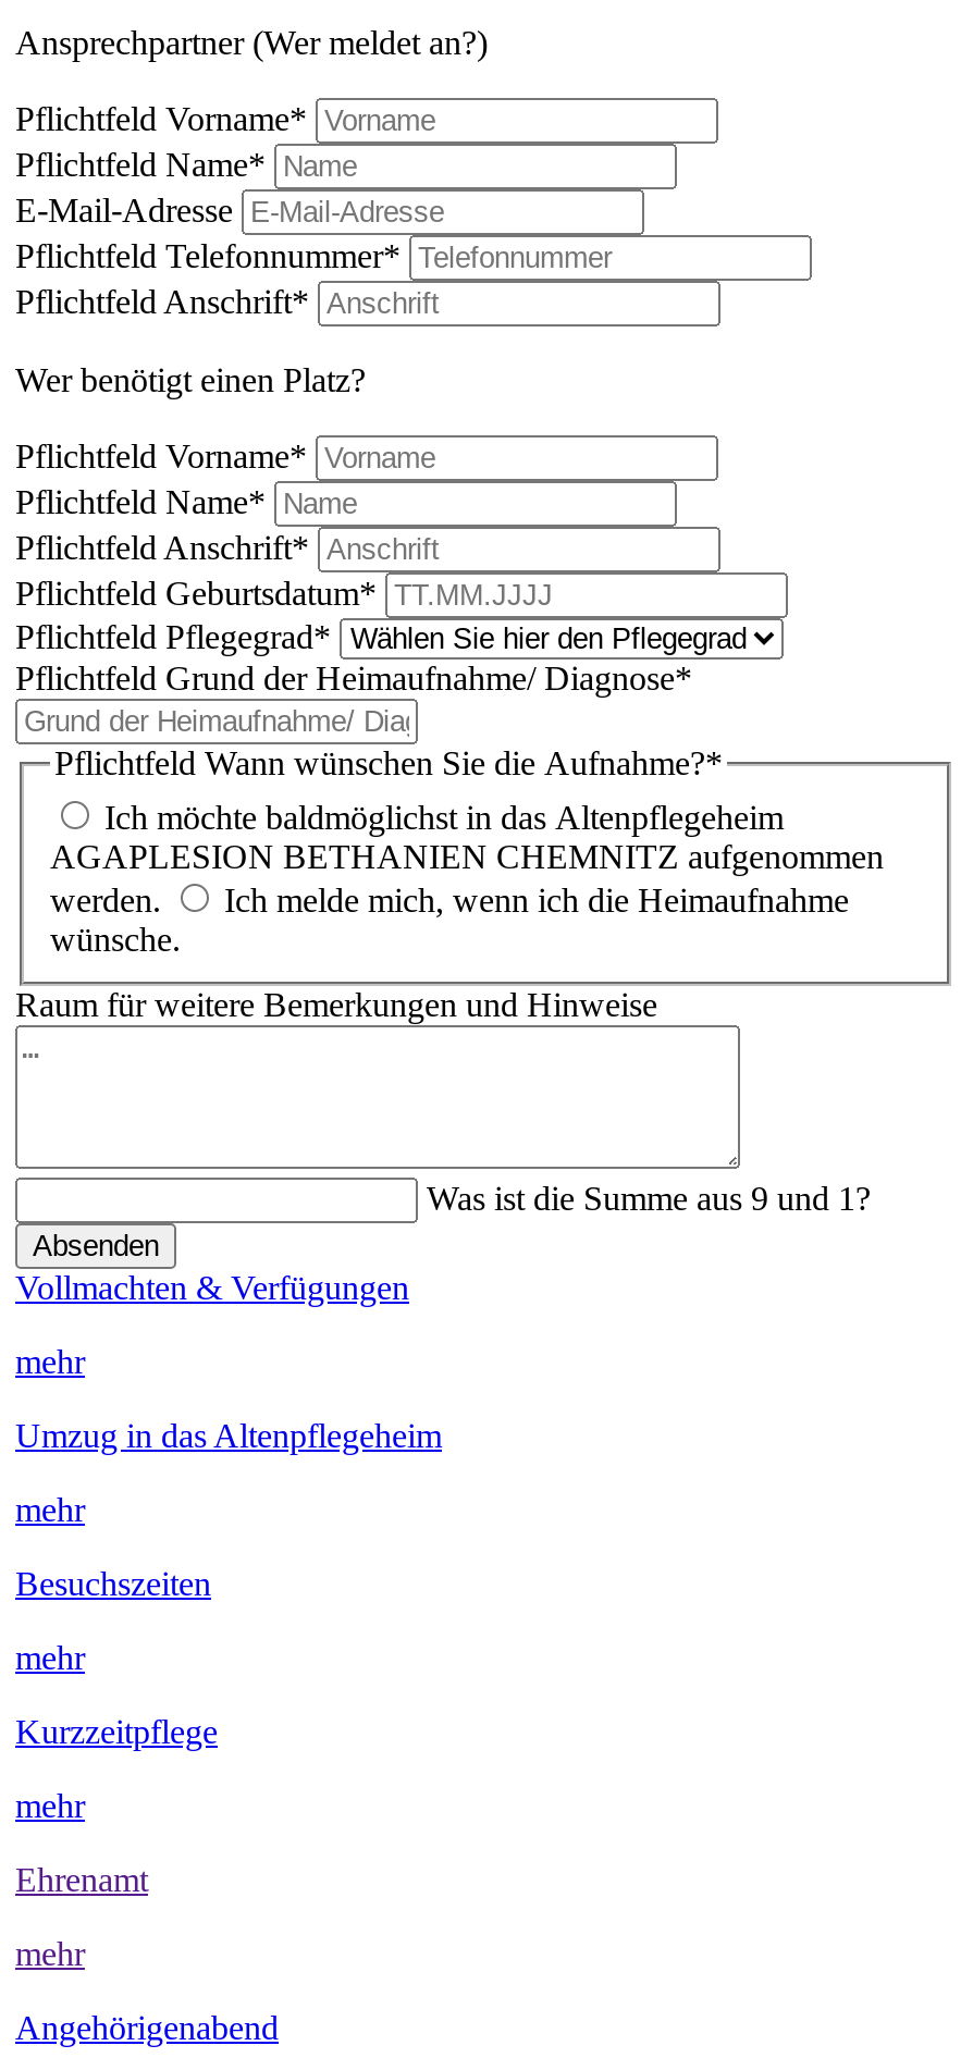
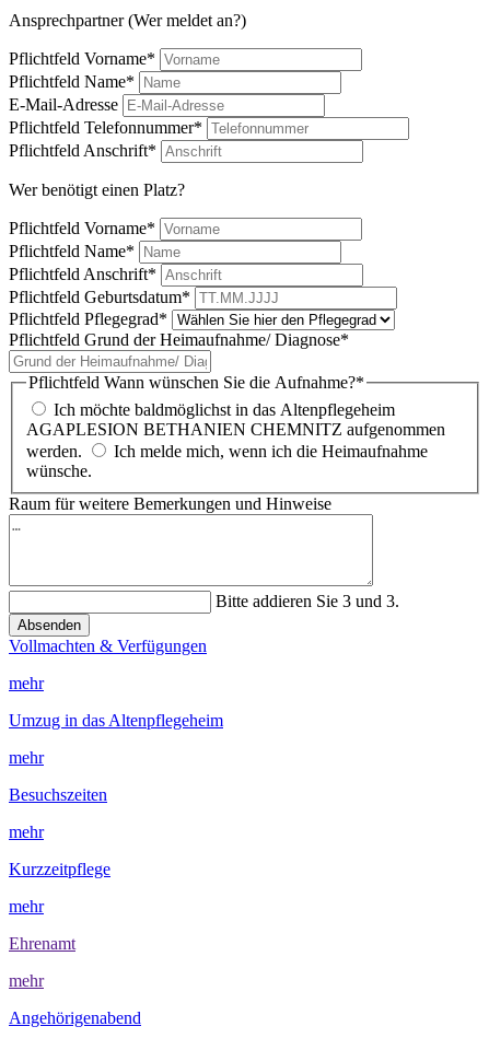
- Was ist die Summe aus 9 und 1?
+ Bitte addieren Sie 3 und 3.
